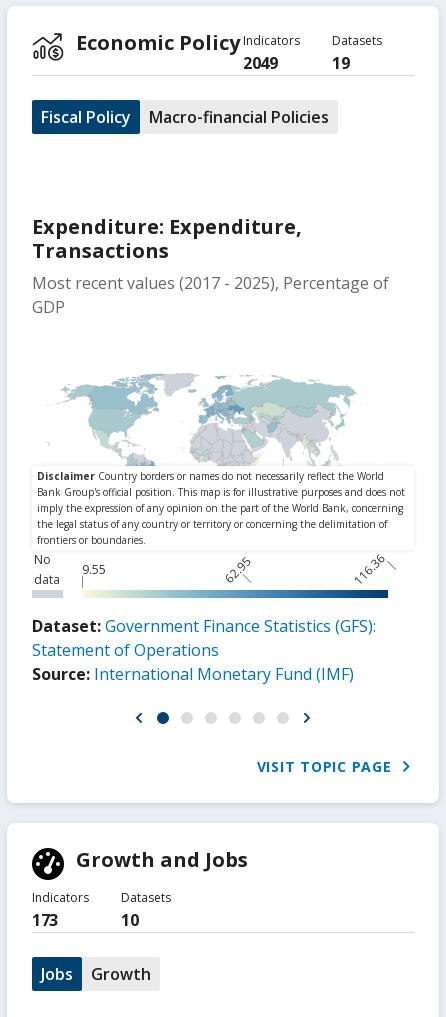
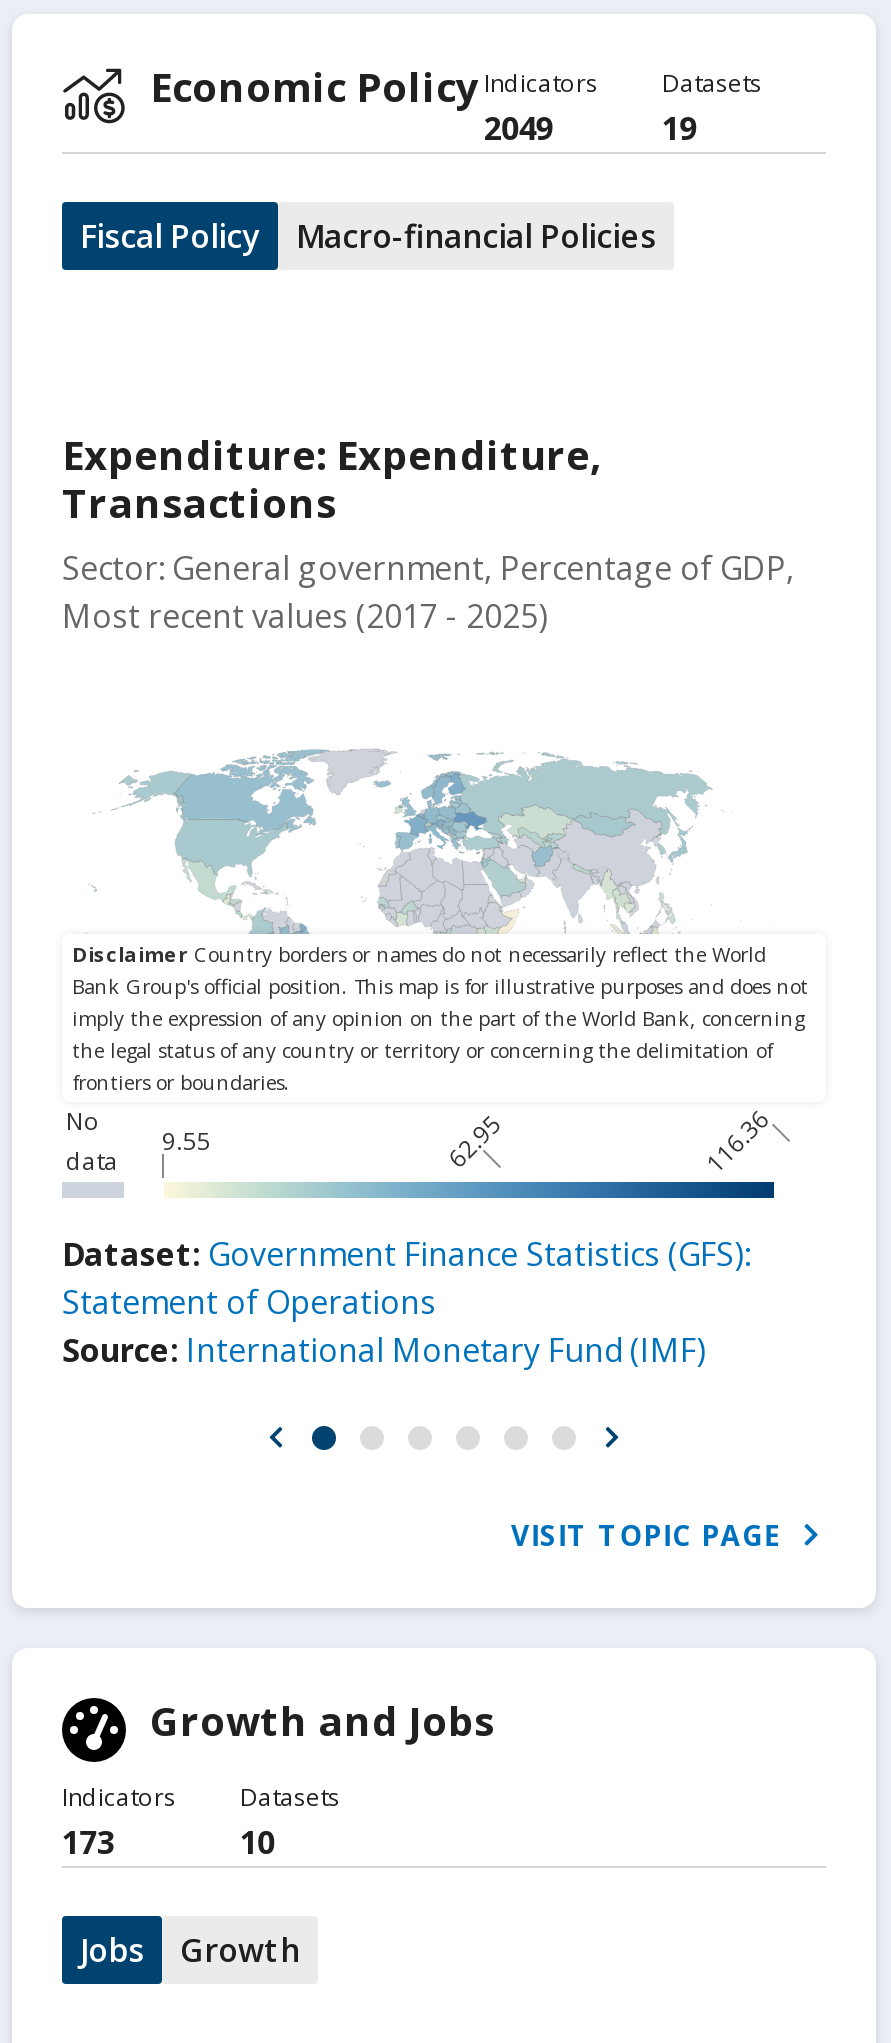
- Most recent values (2017 - 2025), Percentage of
- GDP
+ Sector: General government, Percentage of GDP,
+ Most recent values (2017 - 2025)
